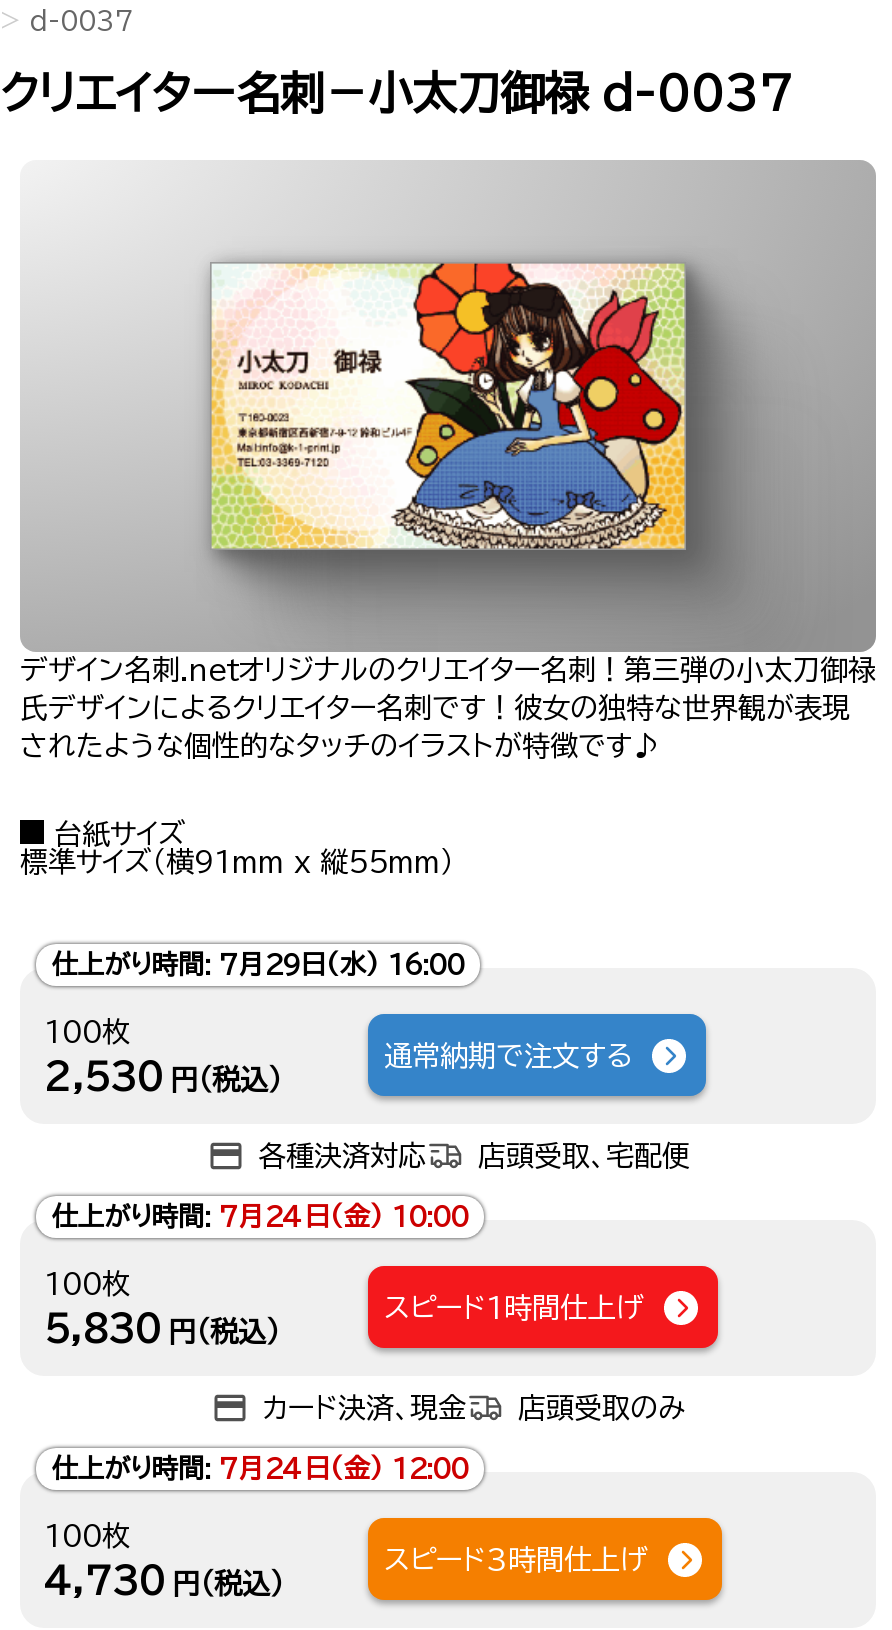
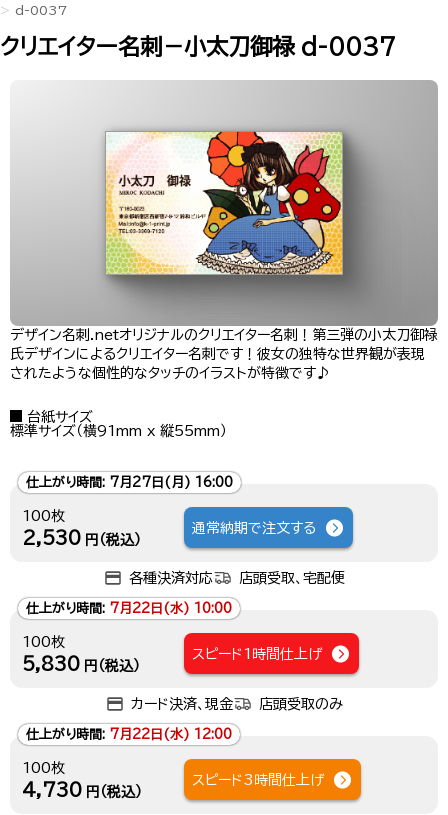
- 仕上がり時間: 7月29日(水) 16:00
+ 仕上がり時間: 7月27日(月) 16:00

- 仕上がり時間: 7月24日(金) 10:00
+ 仕上がり時間: 7月22日(水) 10:00

- 仕上がり時間: 7月24日(金) 12:00
+ 仕上がり時間: 7月22日(水) 12:00
